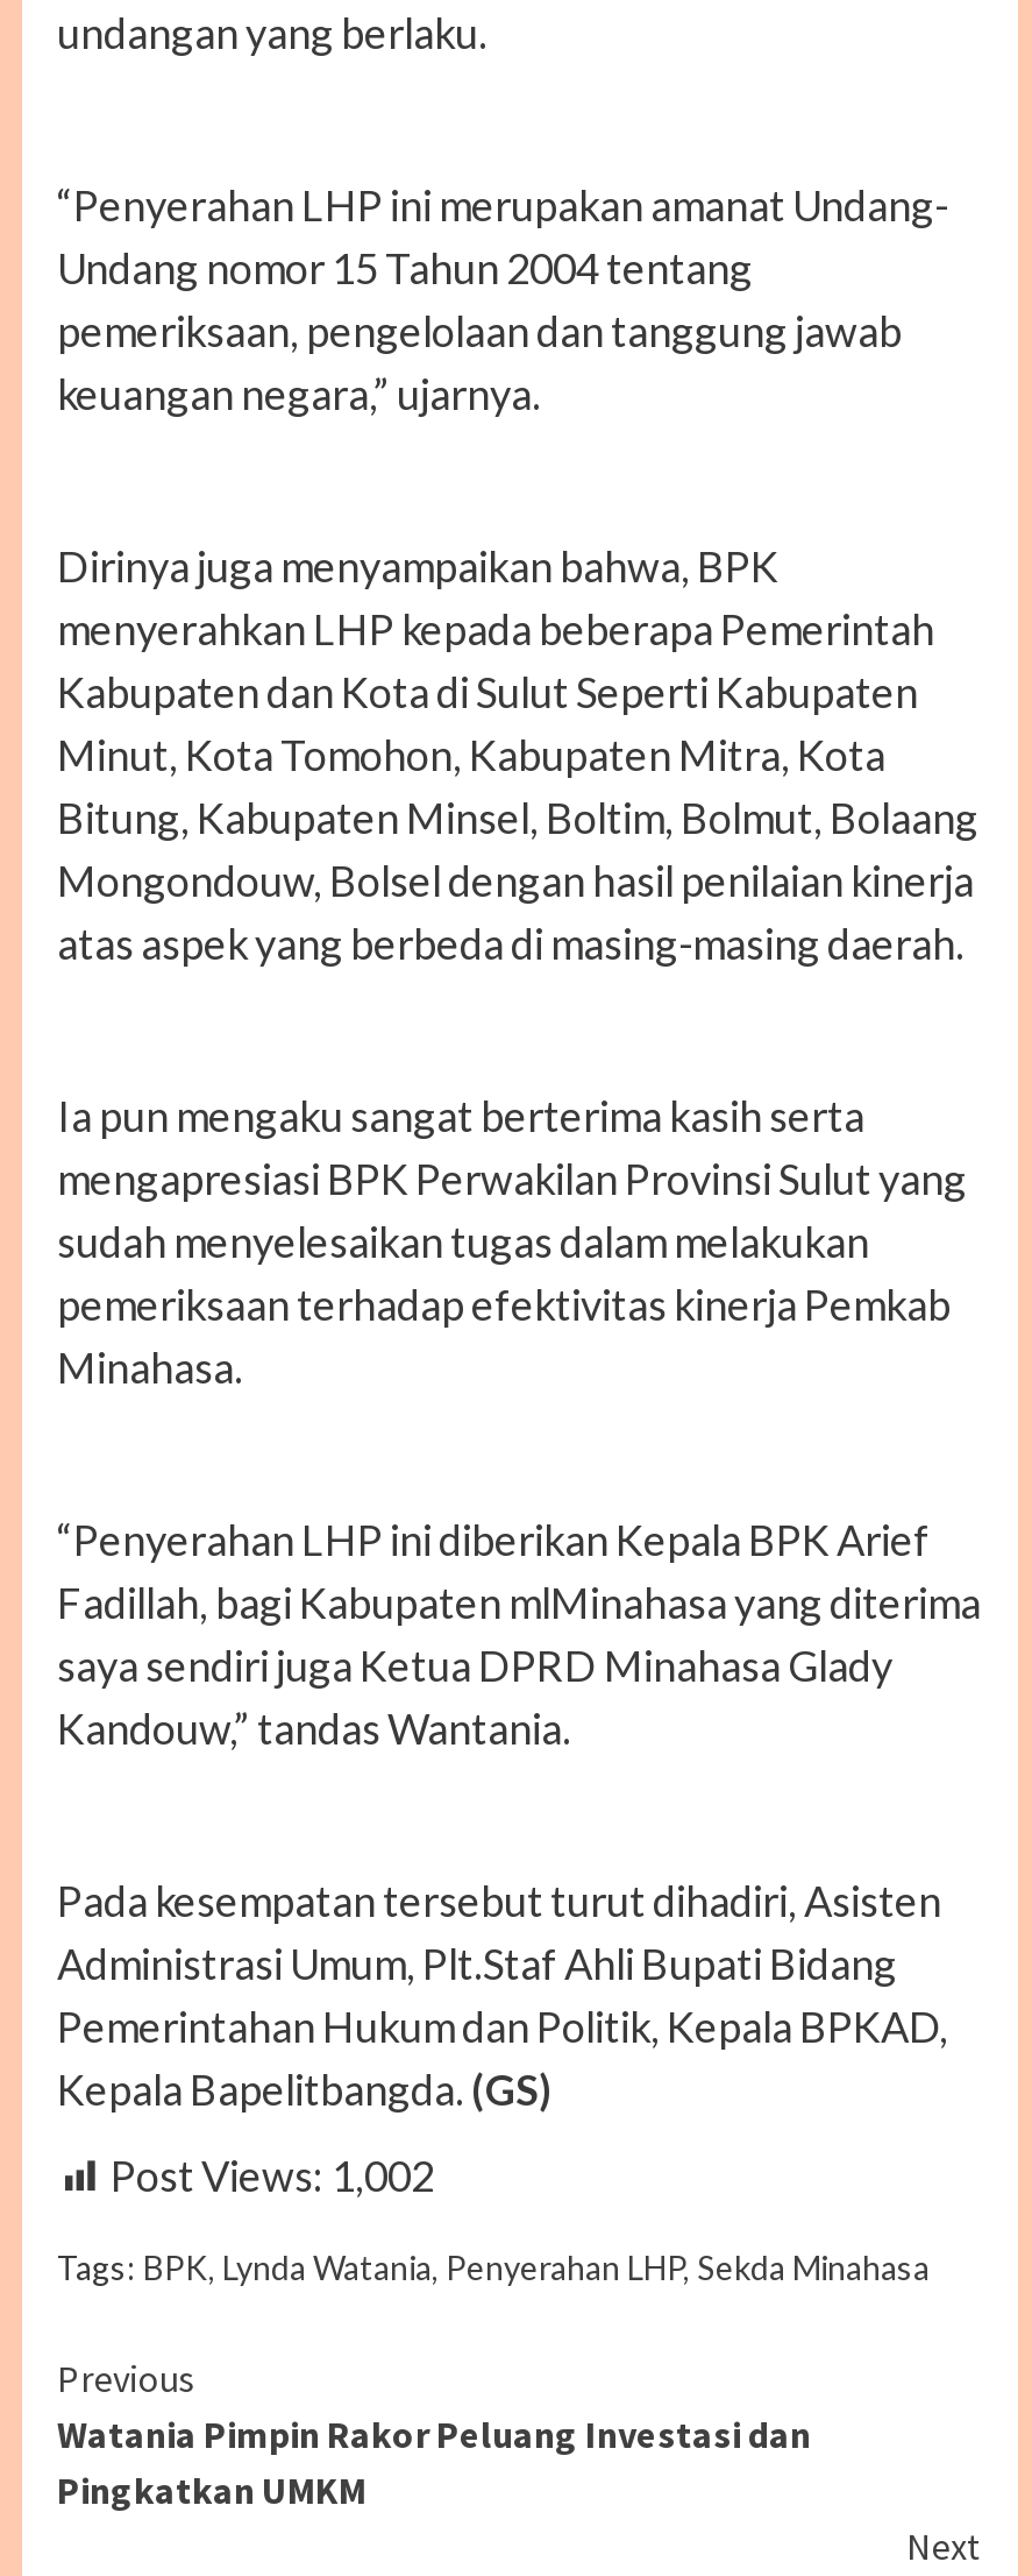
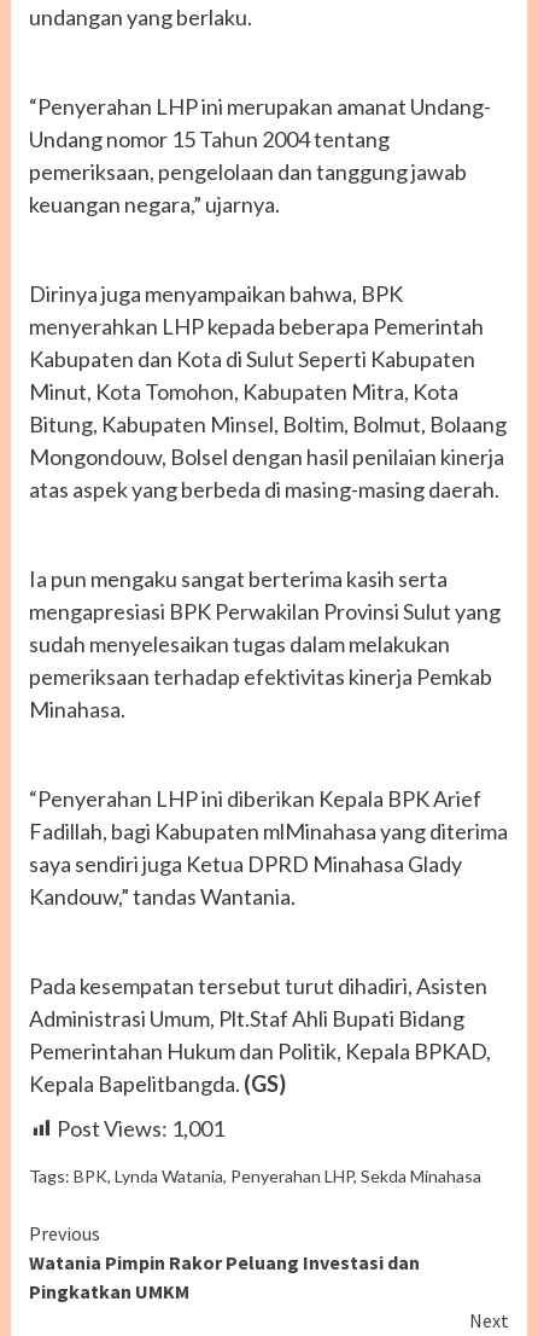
- Post Views: 1,002
+ Post Views: 1,001
